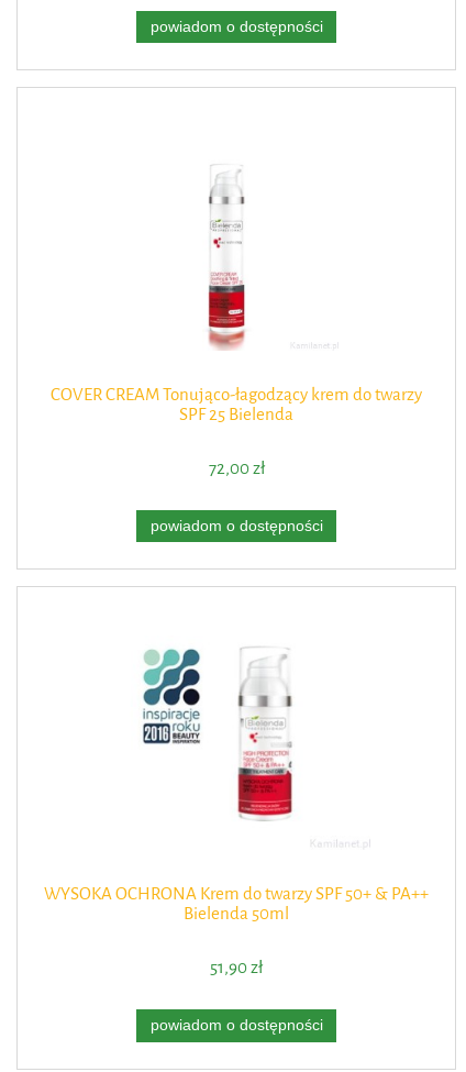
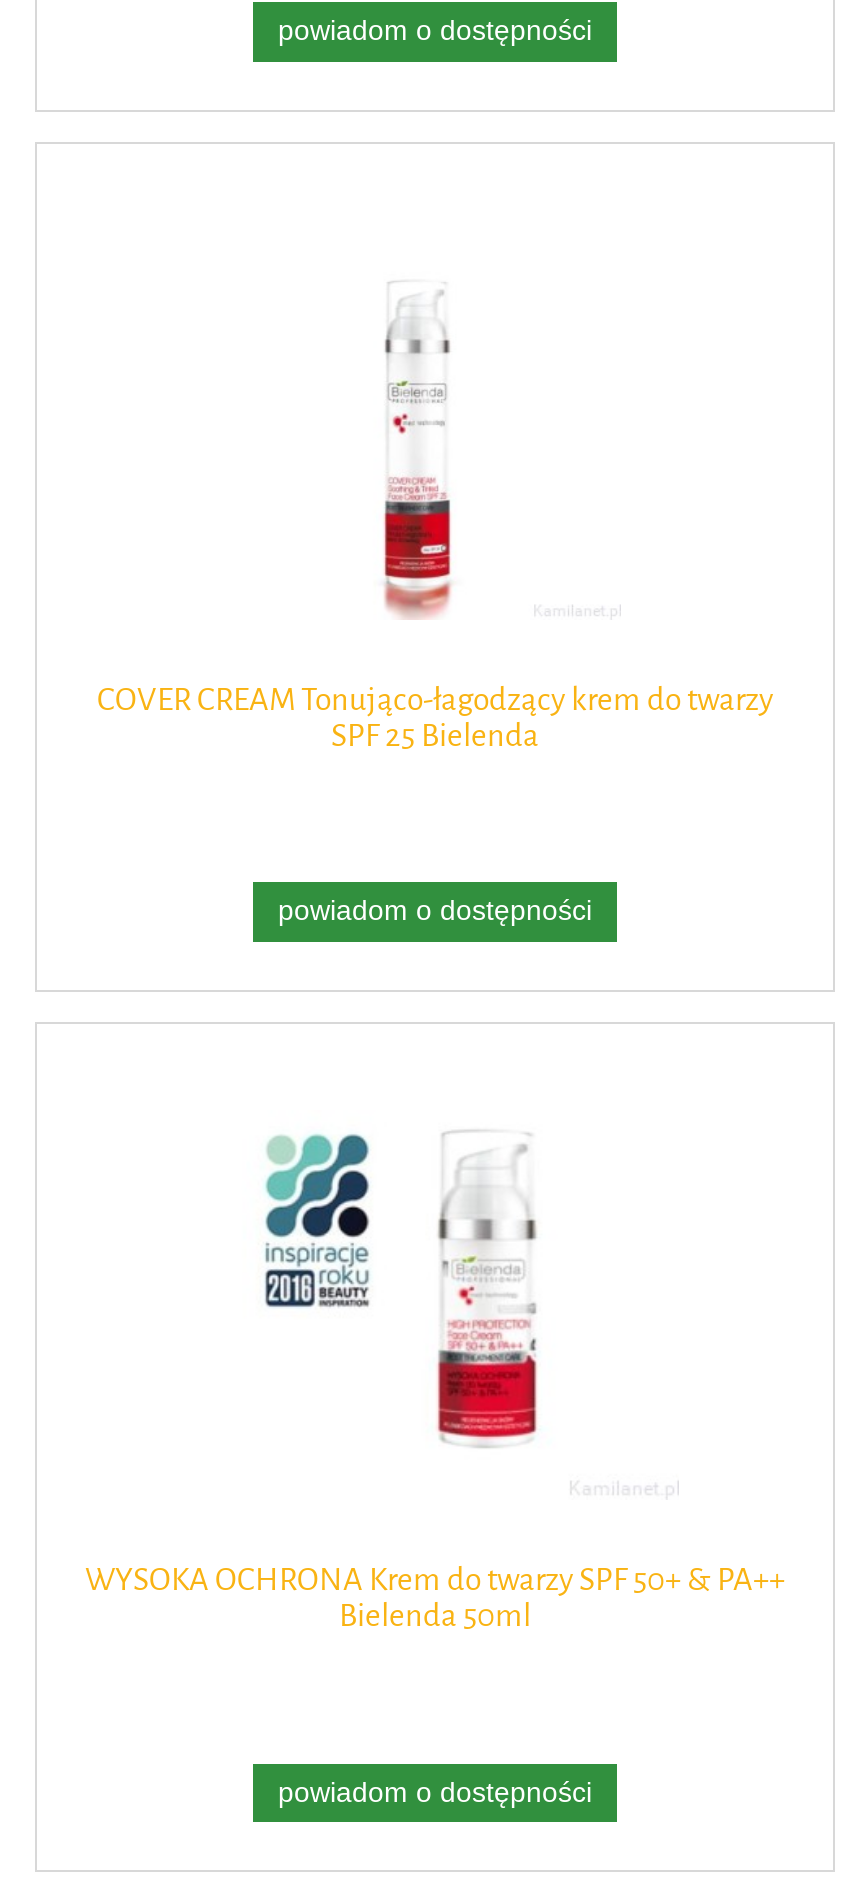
- 72,00 zł

- 51,90 zł
